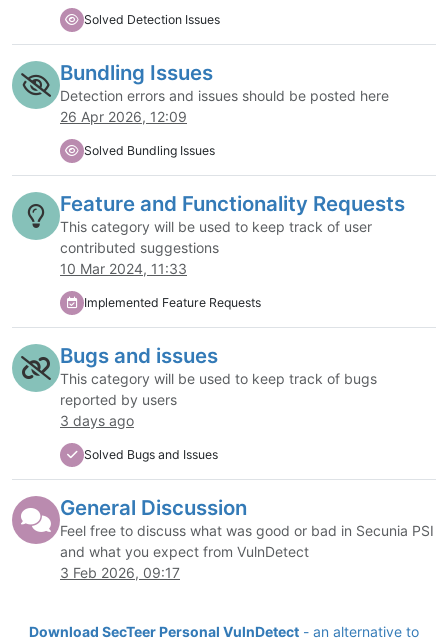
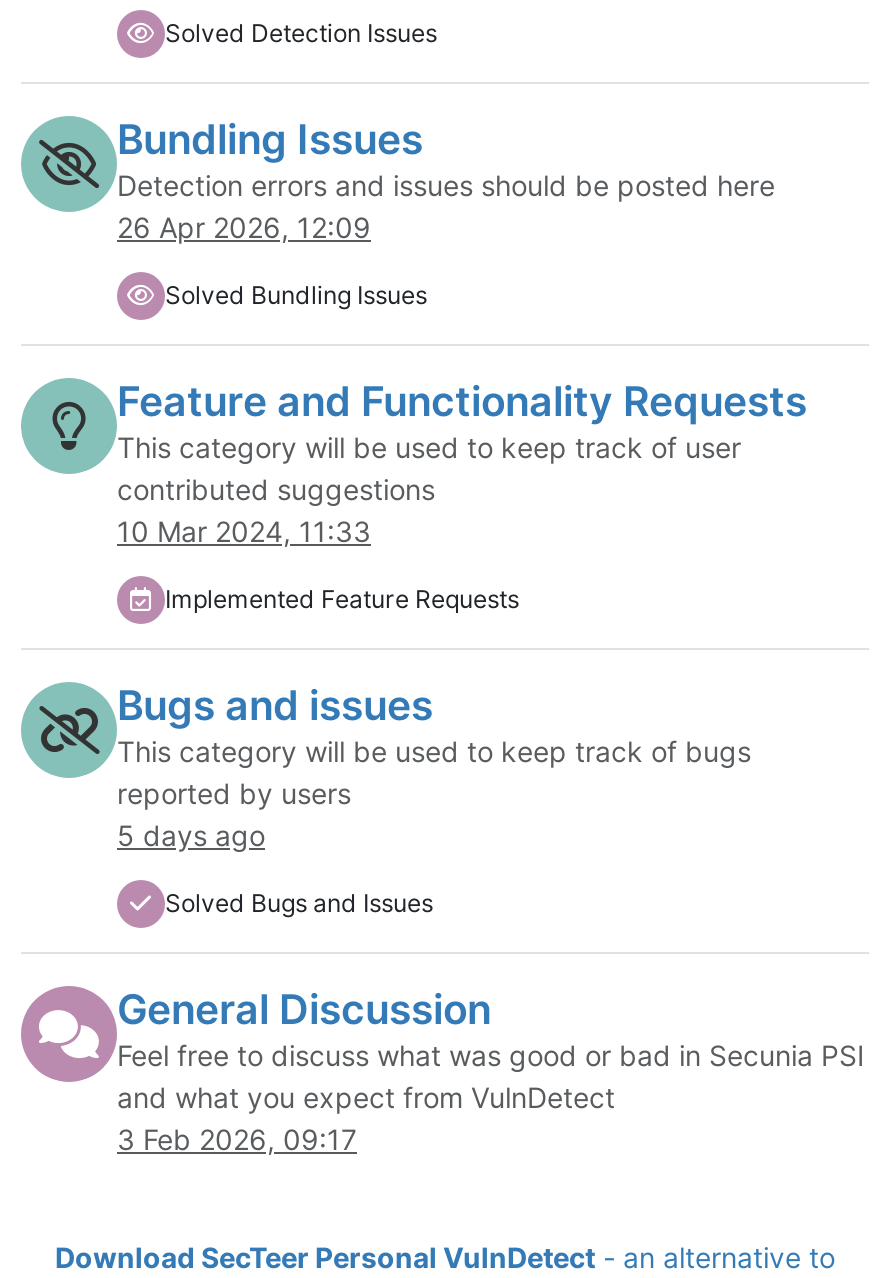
- 3 days ago
+ 5 days ago
